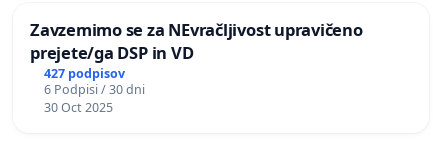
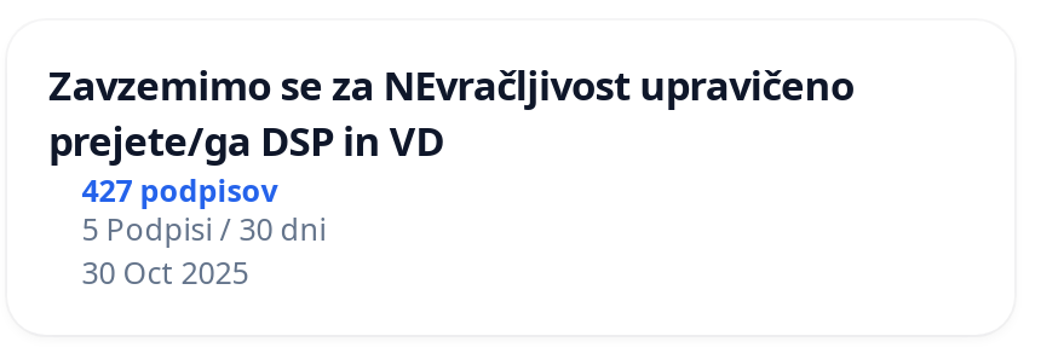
- 6 Podpisi / 30 dni
+ 5 Podpisi / 30 dni
